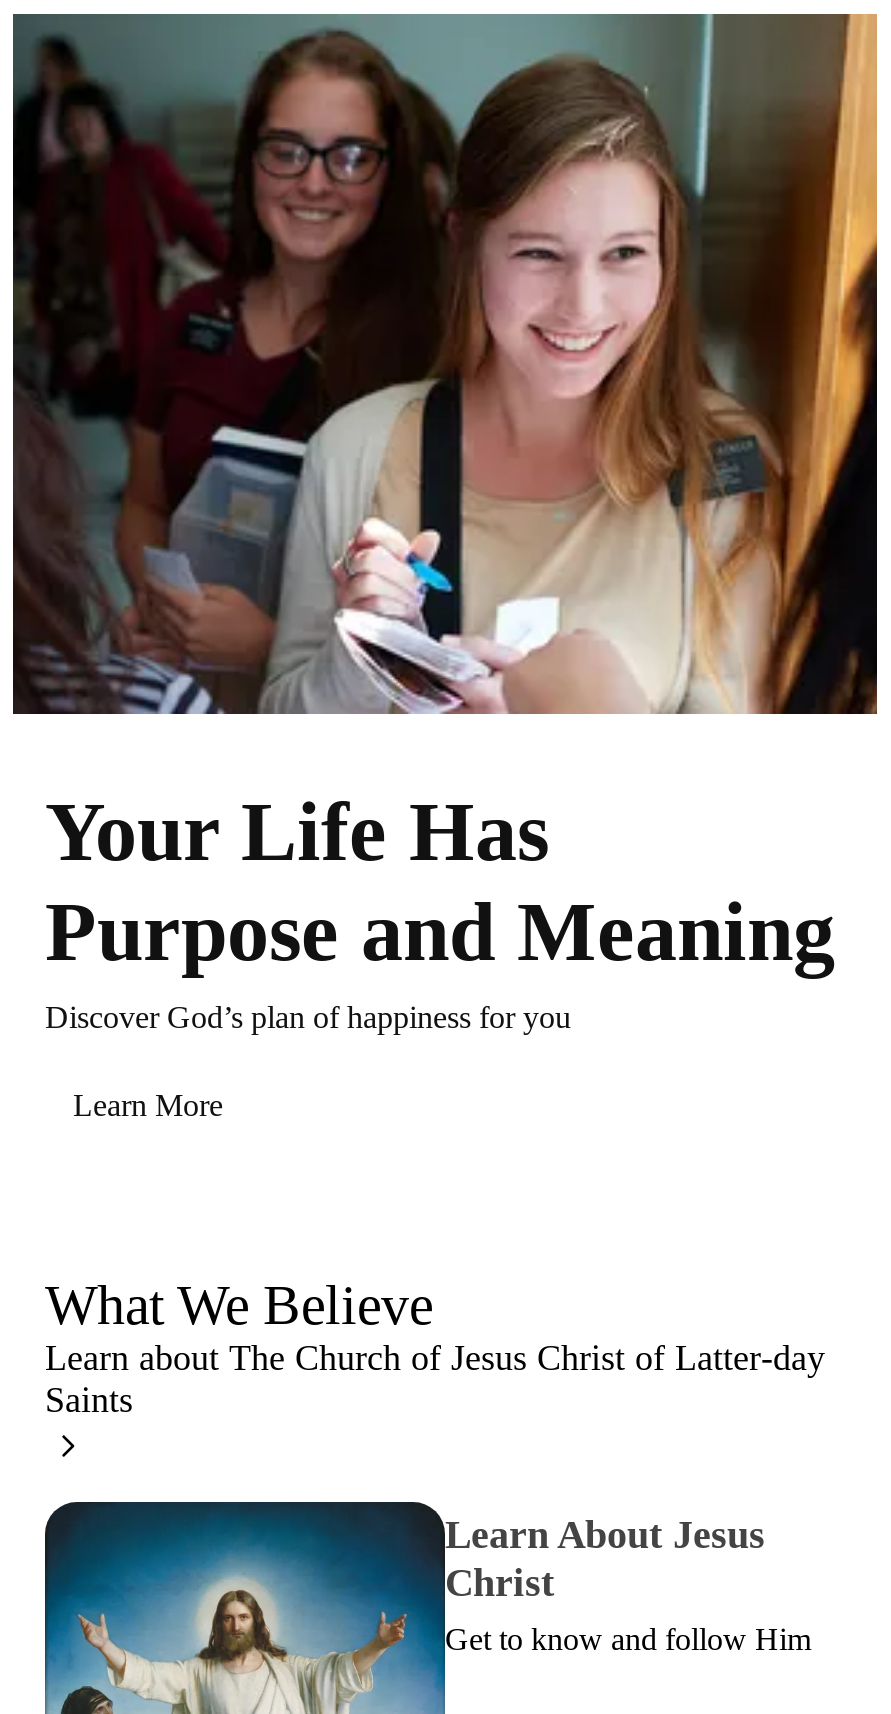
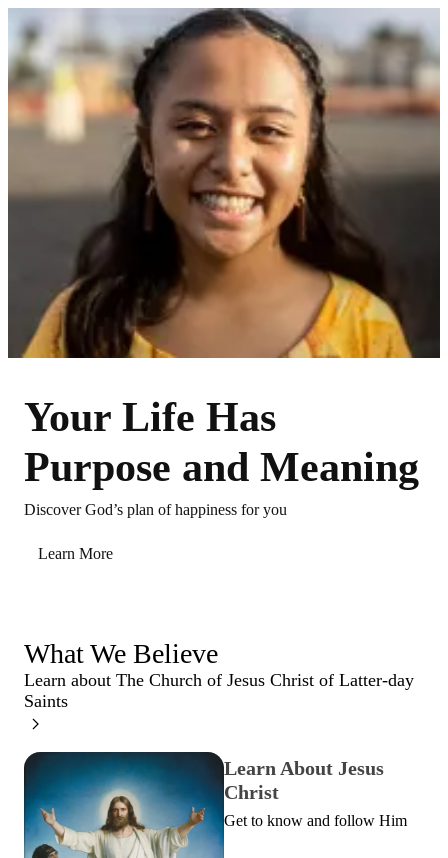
- [image]
+ [image]
